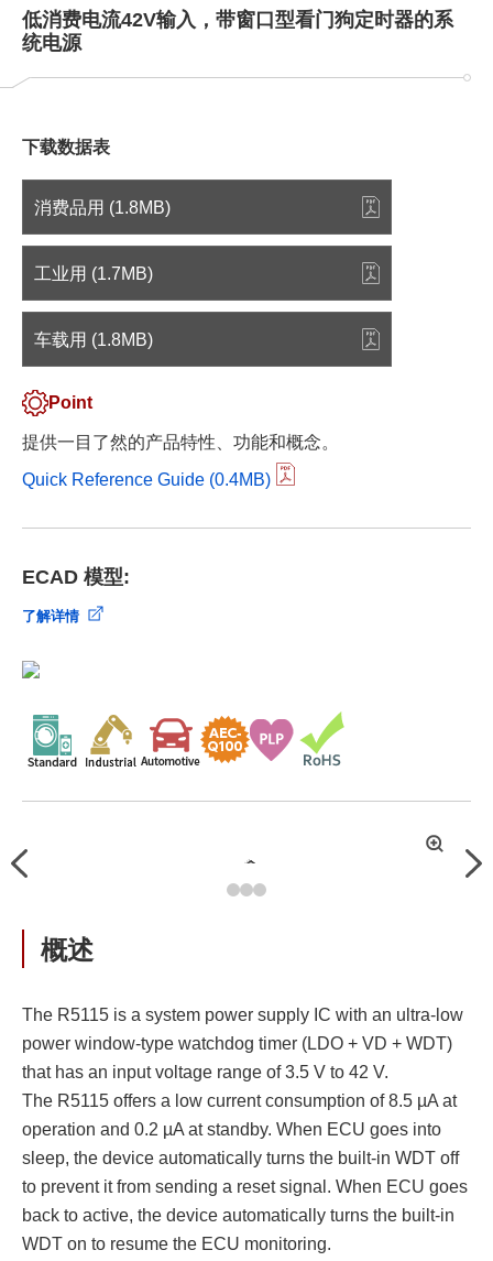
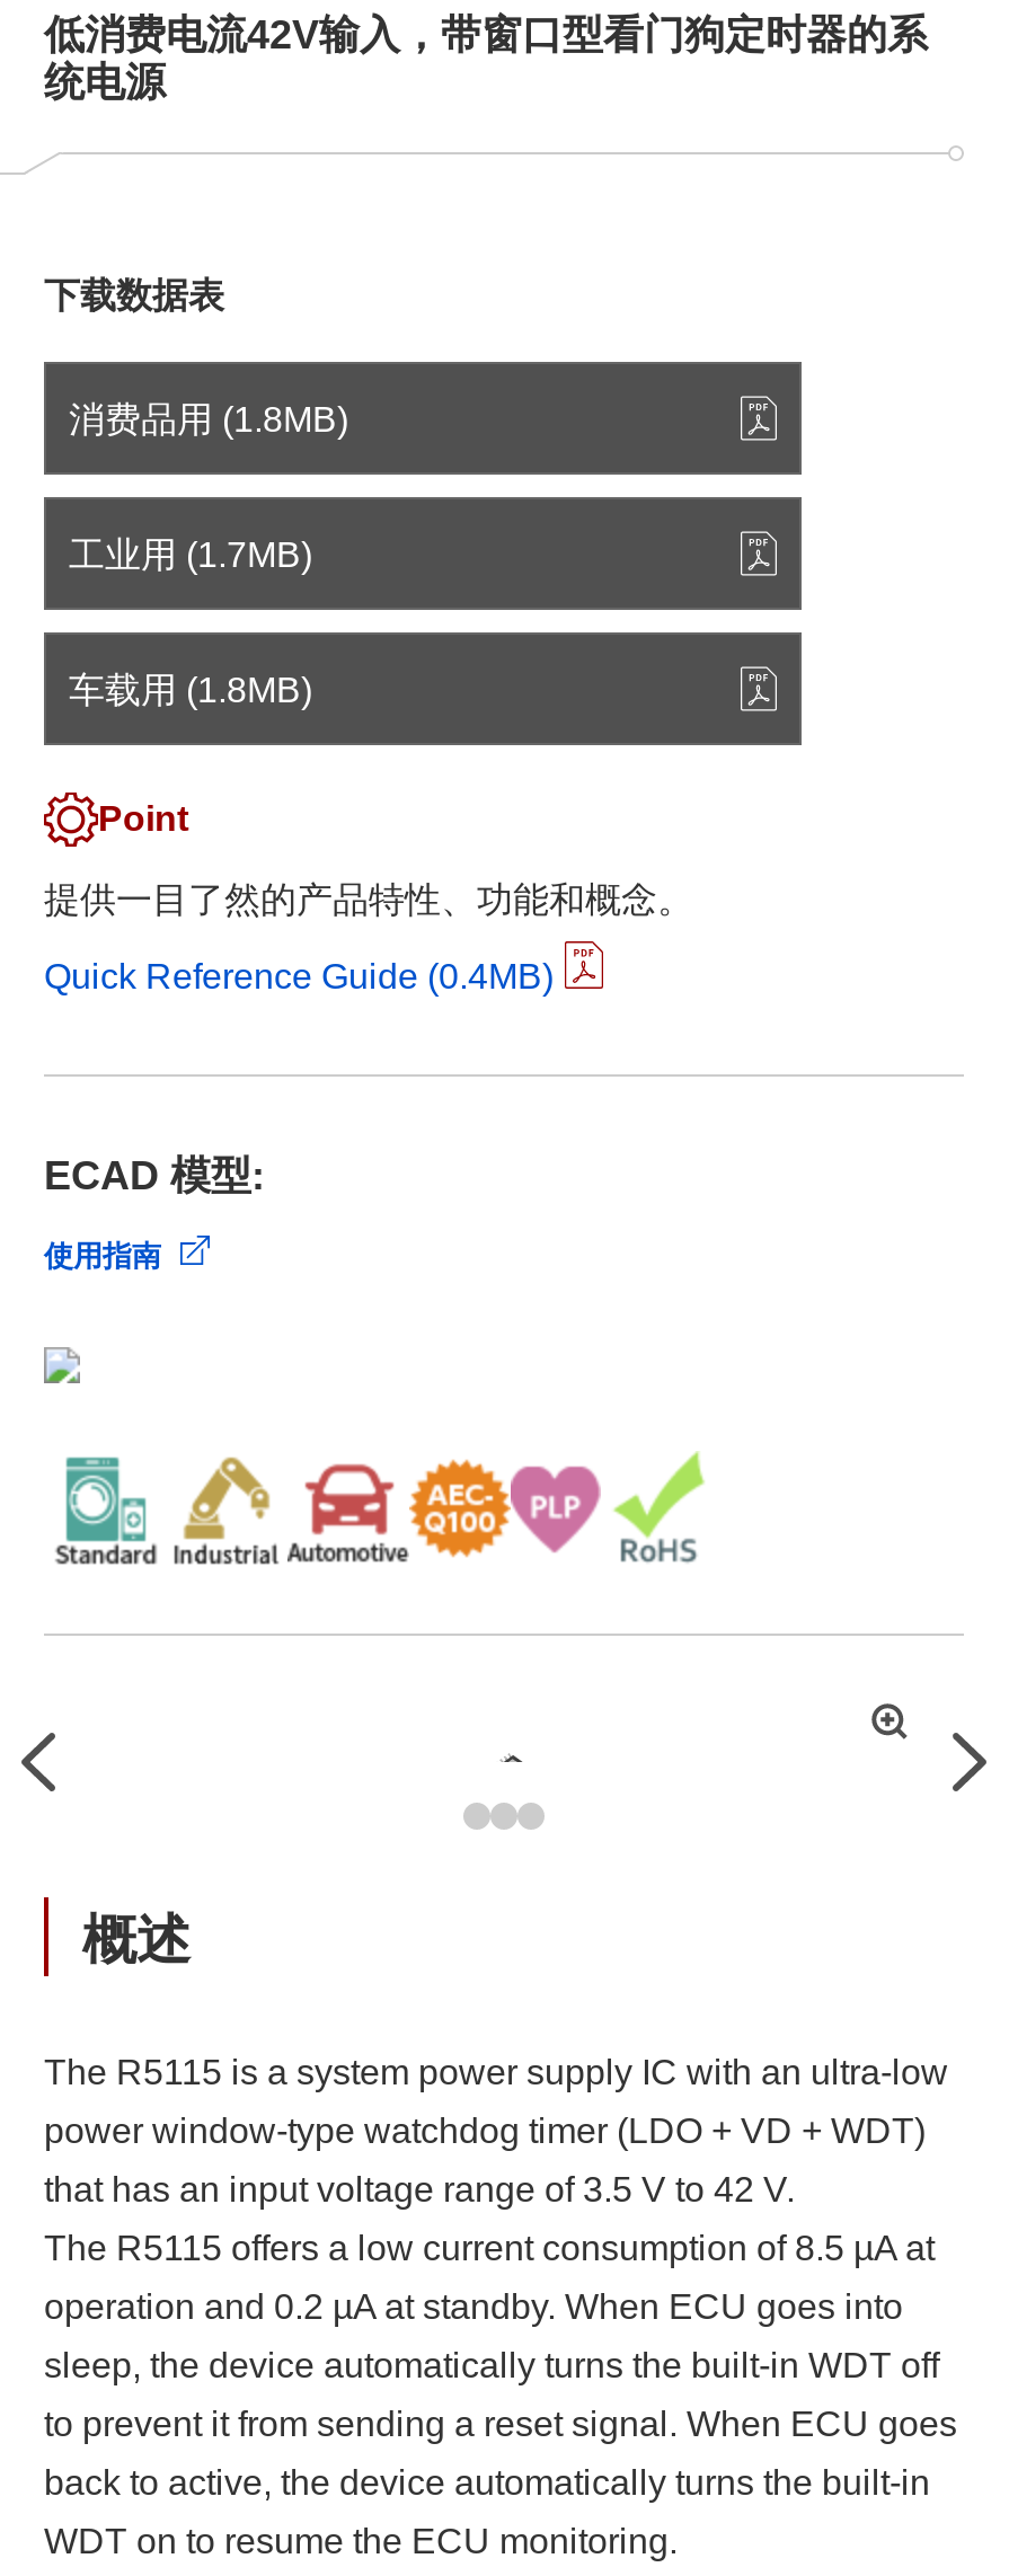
- 了解详情
+ 使用指南
